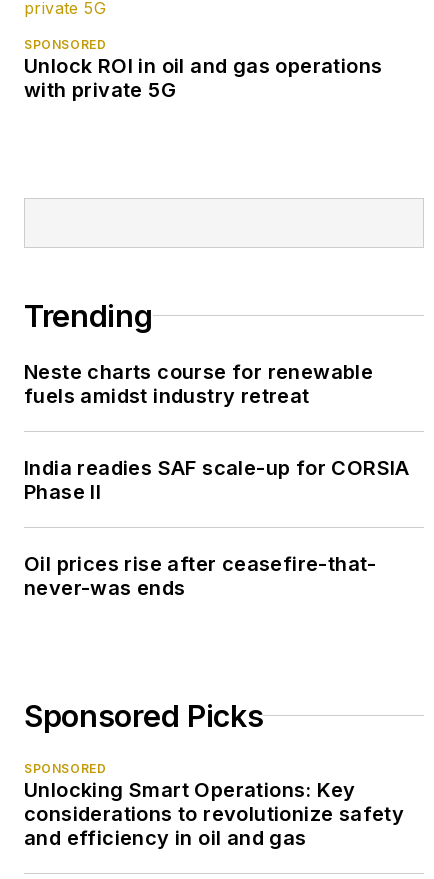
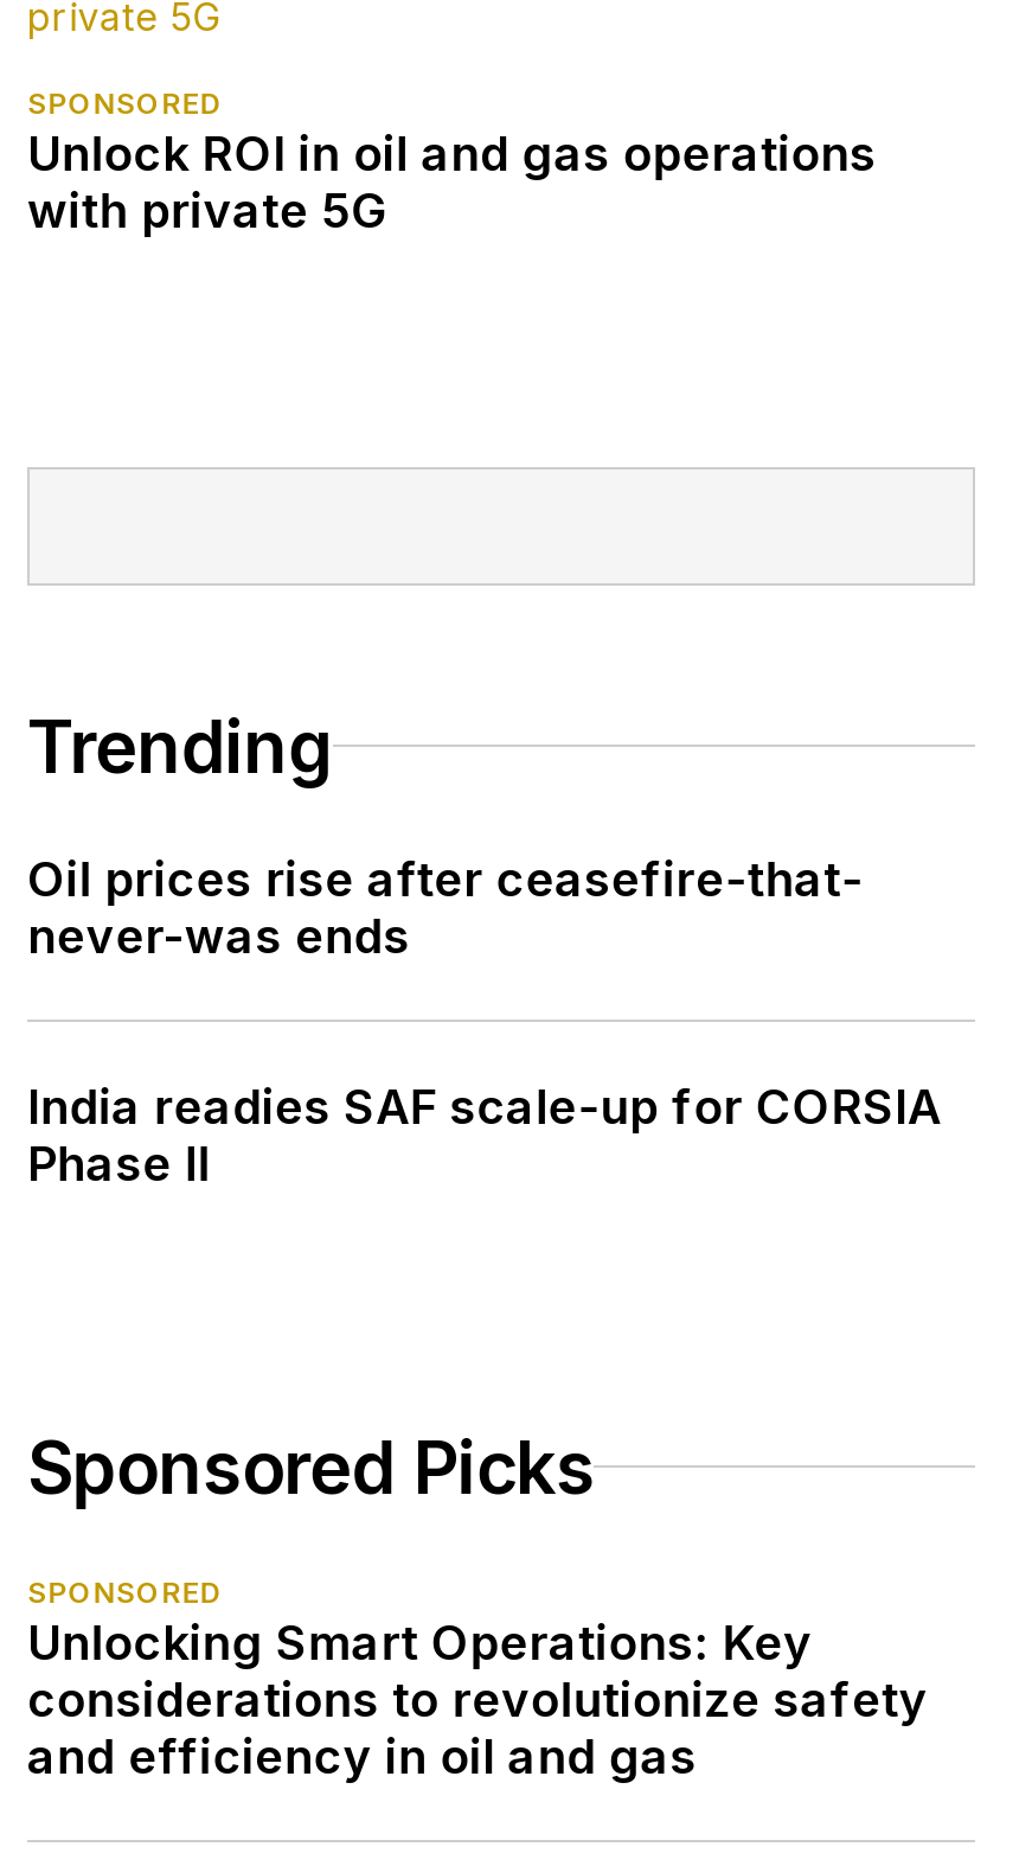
- Neste charts course for renewable
- fuels amidst industry retreat

moved up: Oil prices rise after ceasefire-that- | never-was ends
